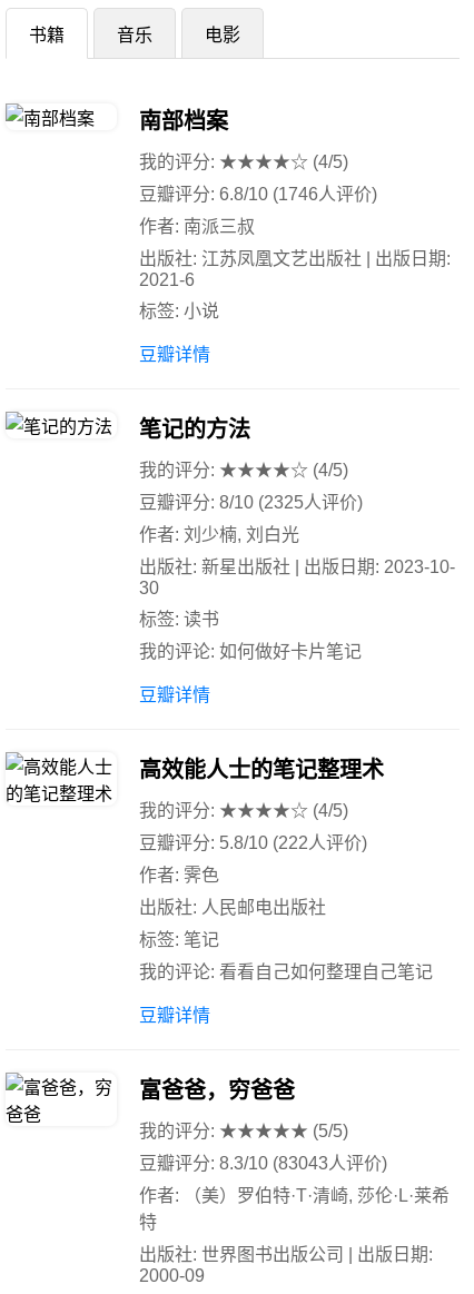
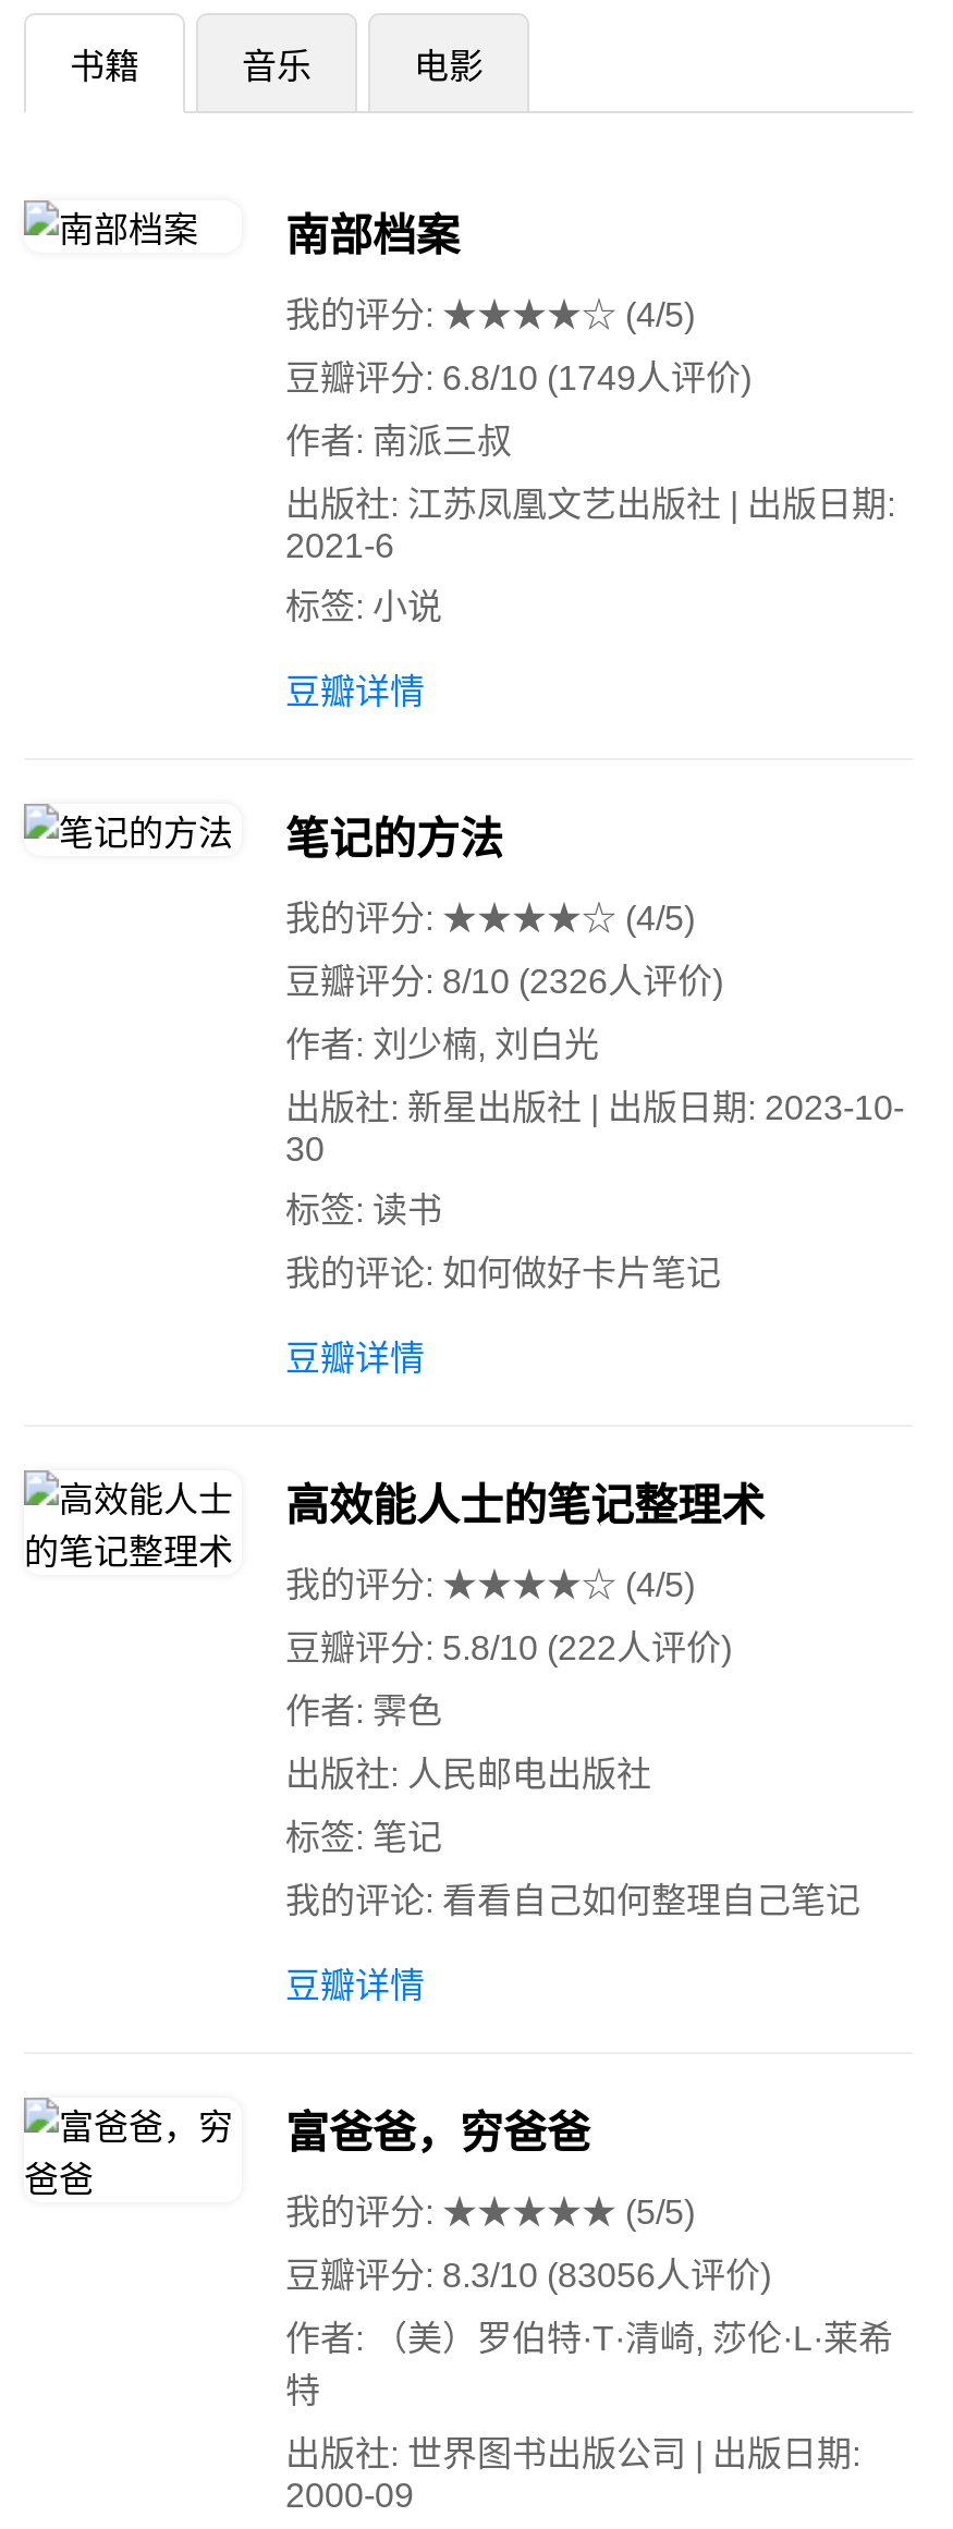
- 豆瓣评分: 6.8/10 (1746人评价)
+ 豆瓣评分: 6.8/10 (1749人评价)

- 豆瓣评分: 8/10 (2325人评价)
+ 豆瓣评分: 8/10 (2326人评价)

- 豆瓣评分: 8.3/10 (83043人评价)
+ 豆瓣评分: 8.3/10 (83056人评价)
